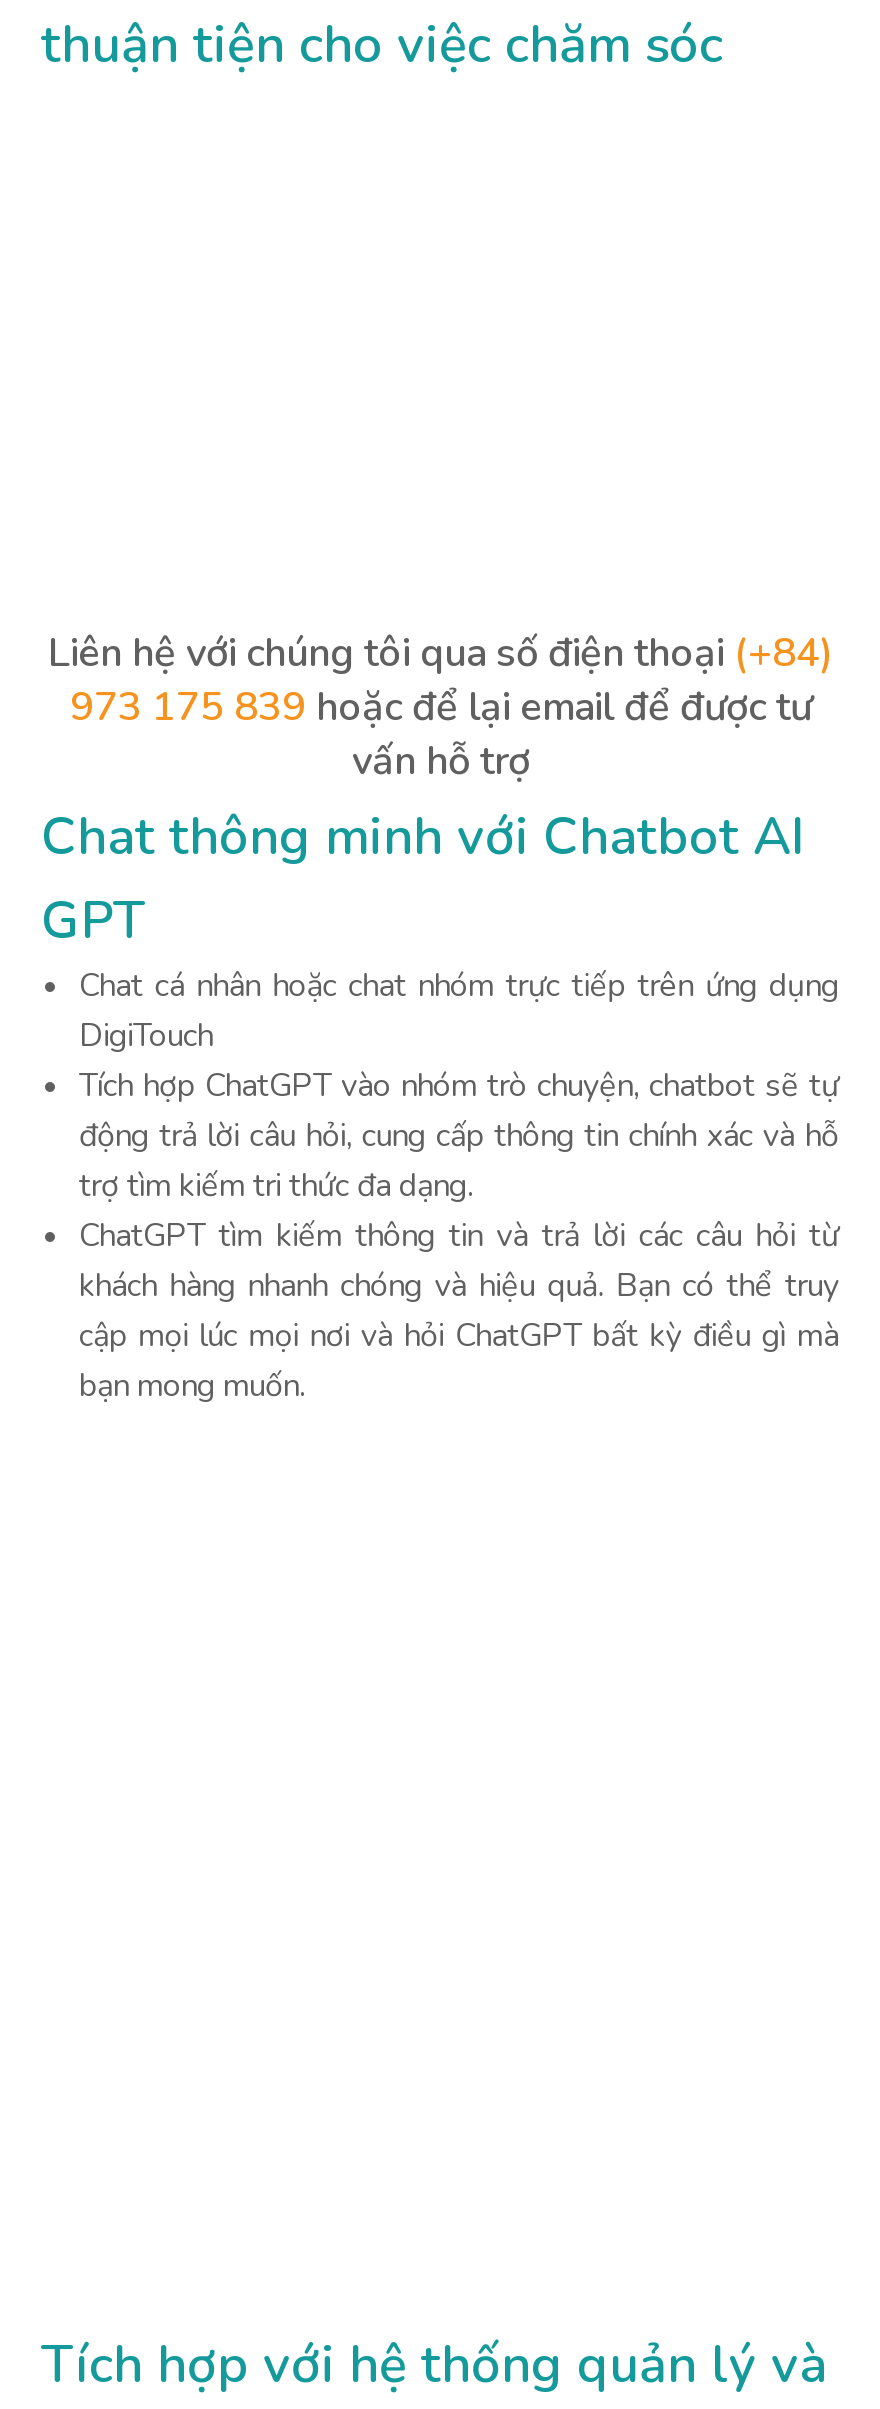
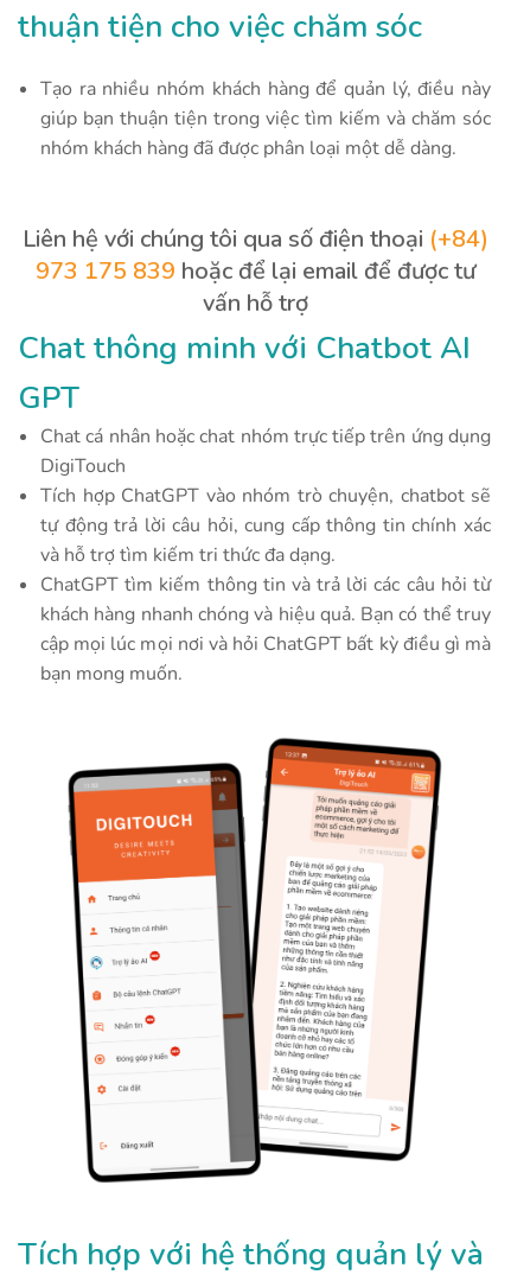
+ Tạo ra nhiều nhóm khách hàng để quản lý, điều này
+ giúp bạn thuận tiện trong việc tìm kiếm và chăm sóc
+ nhóm khách hàng đã được phân loại một dễ dàng.

+ [image]
